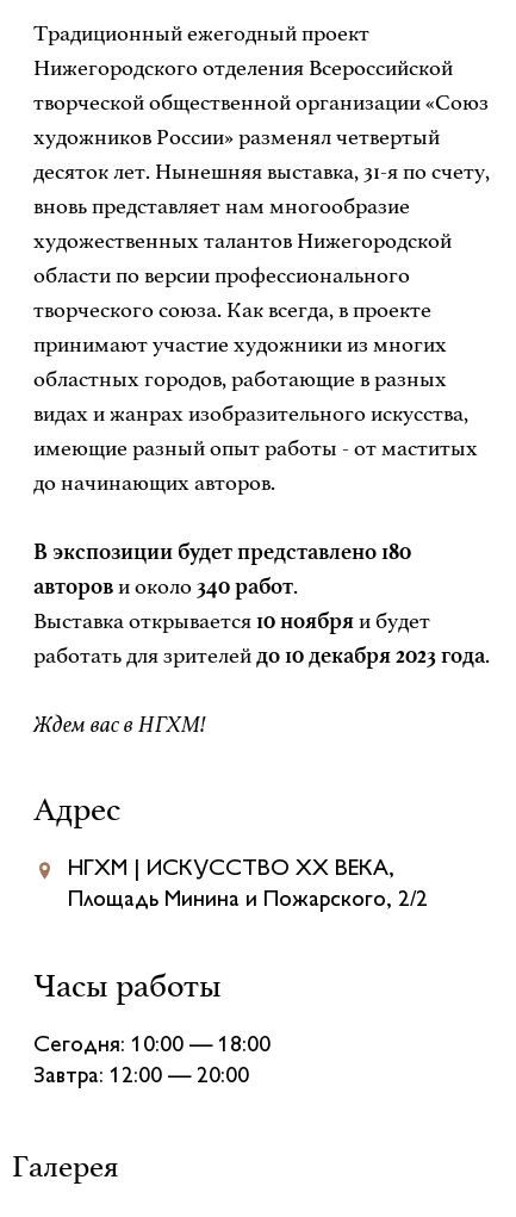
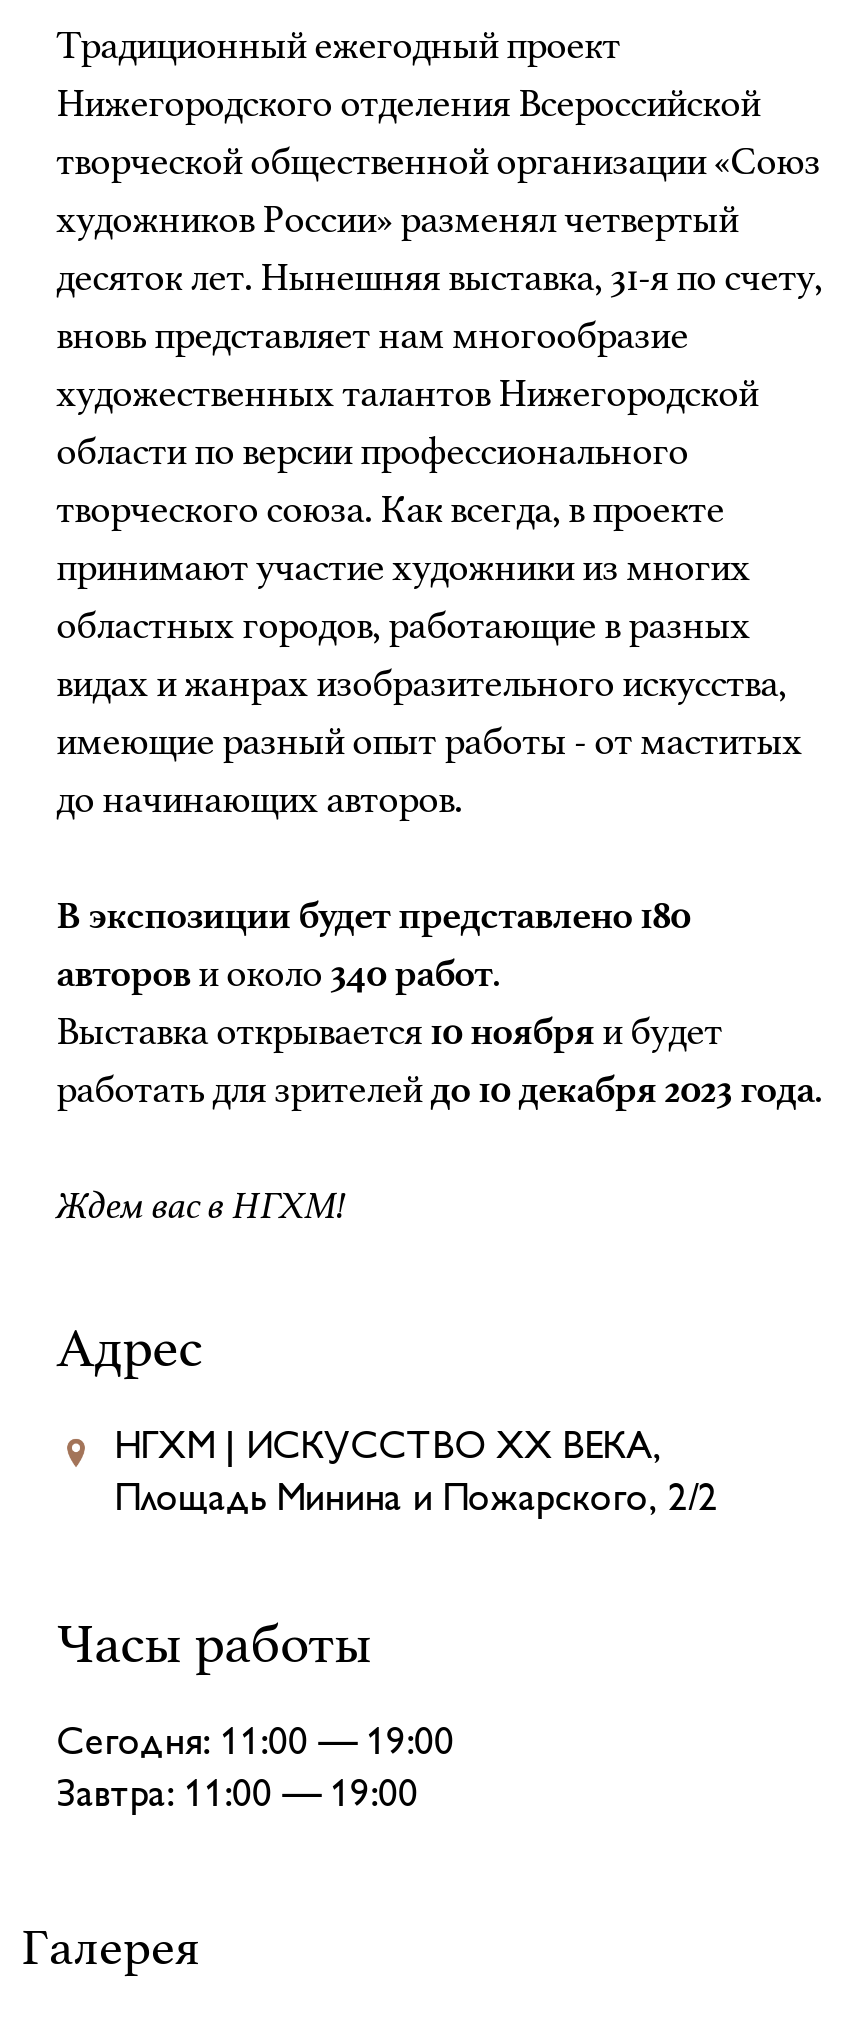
- Сегодня: 10:00 — 18:00
+ Сегодня: 11:00 — 19:00

- Завтра: 12:00 — 20:00
+ Завтра: 11:00 — 19:00
